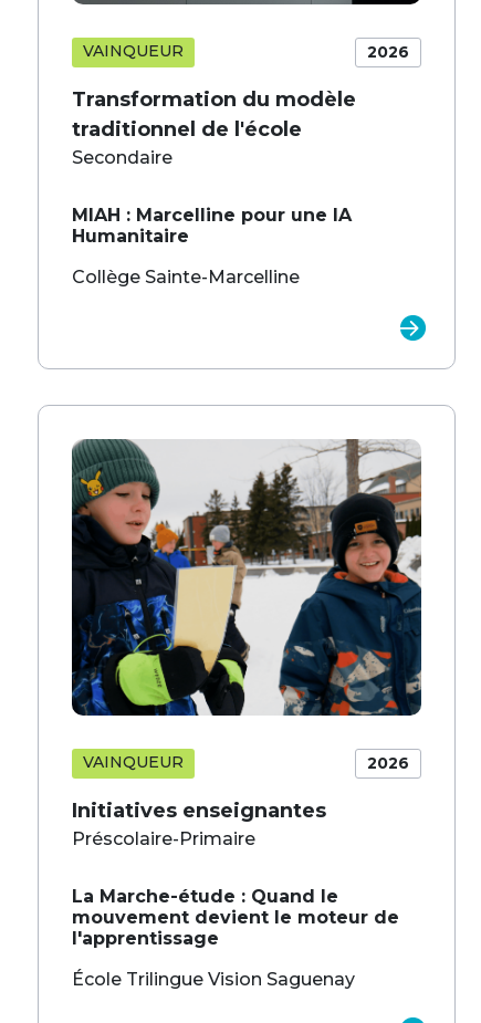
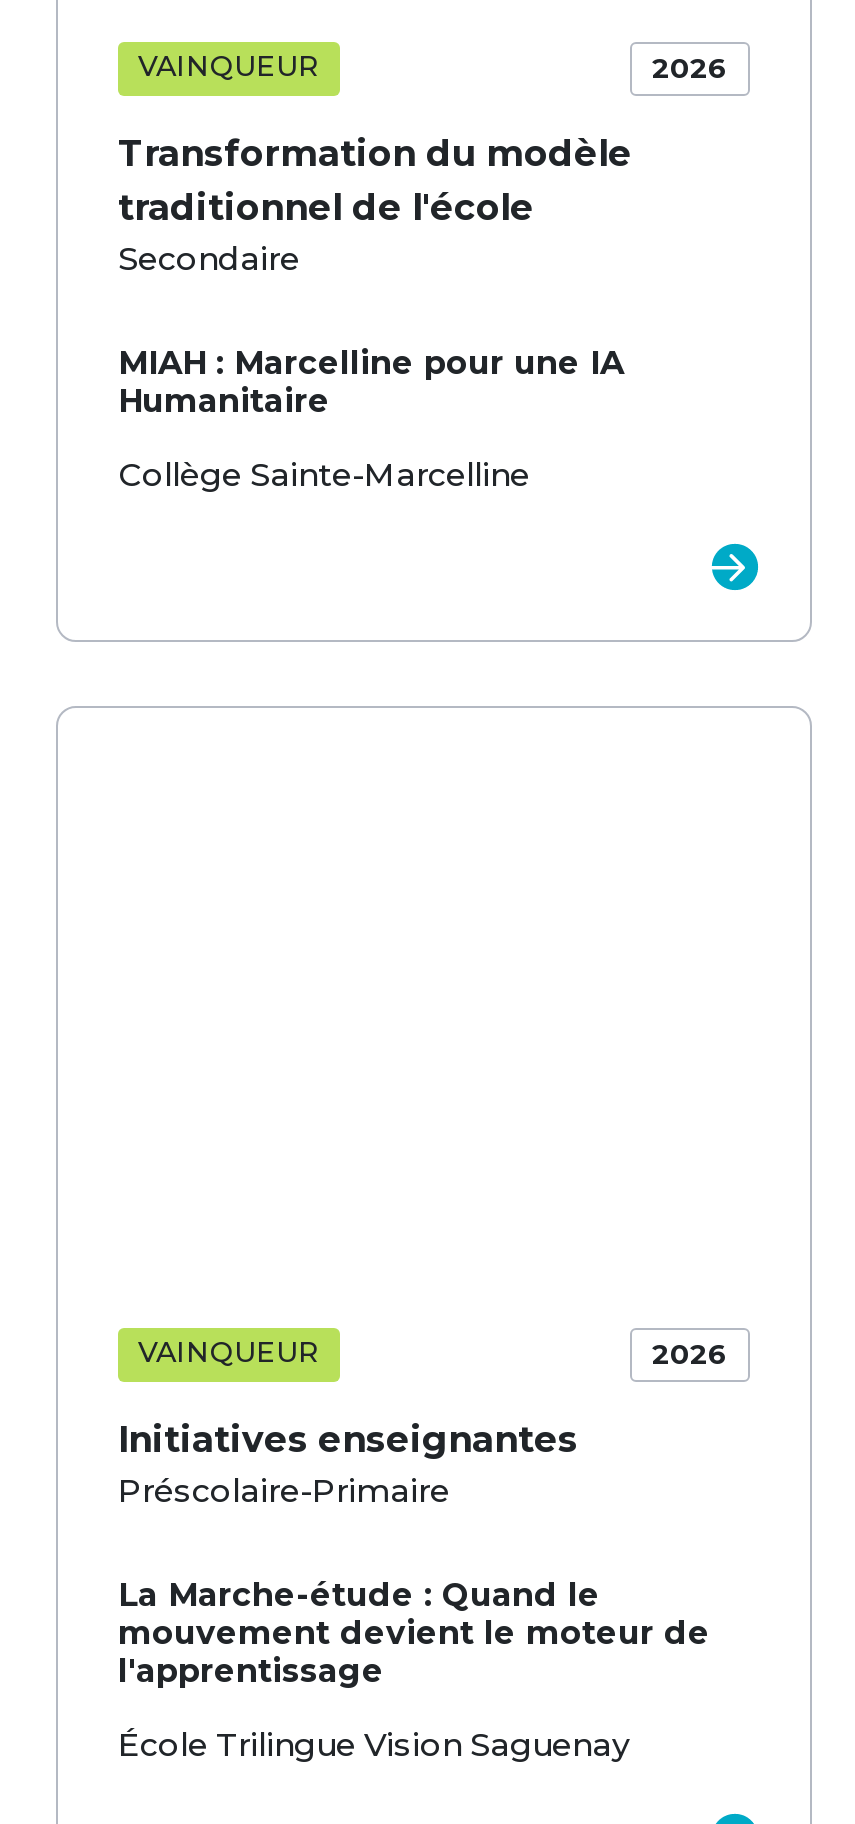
- [image]
